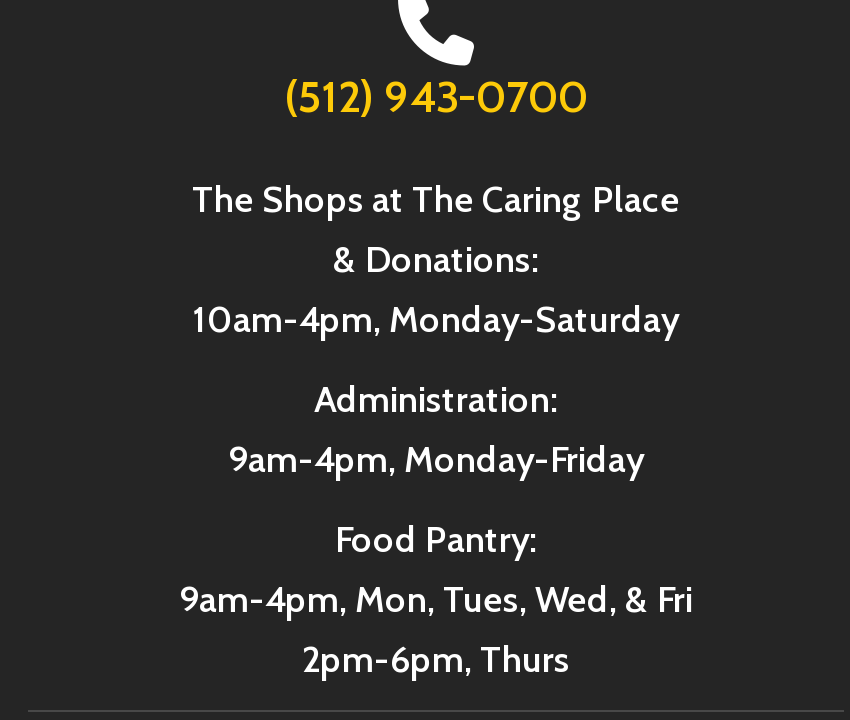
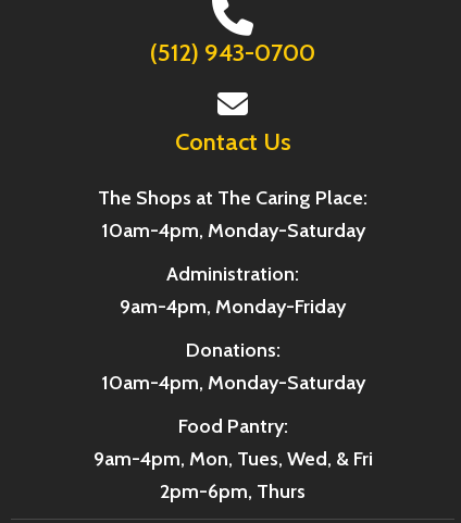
- The Shops at The Caring Place
- & Donations:
+ Contact Us
+ The Shops at The Caring Place:

+ Donations:
+ 10am-4pm, Monday-Saturday
